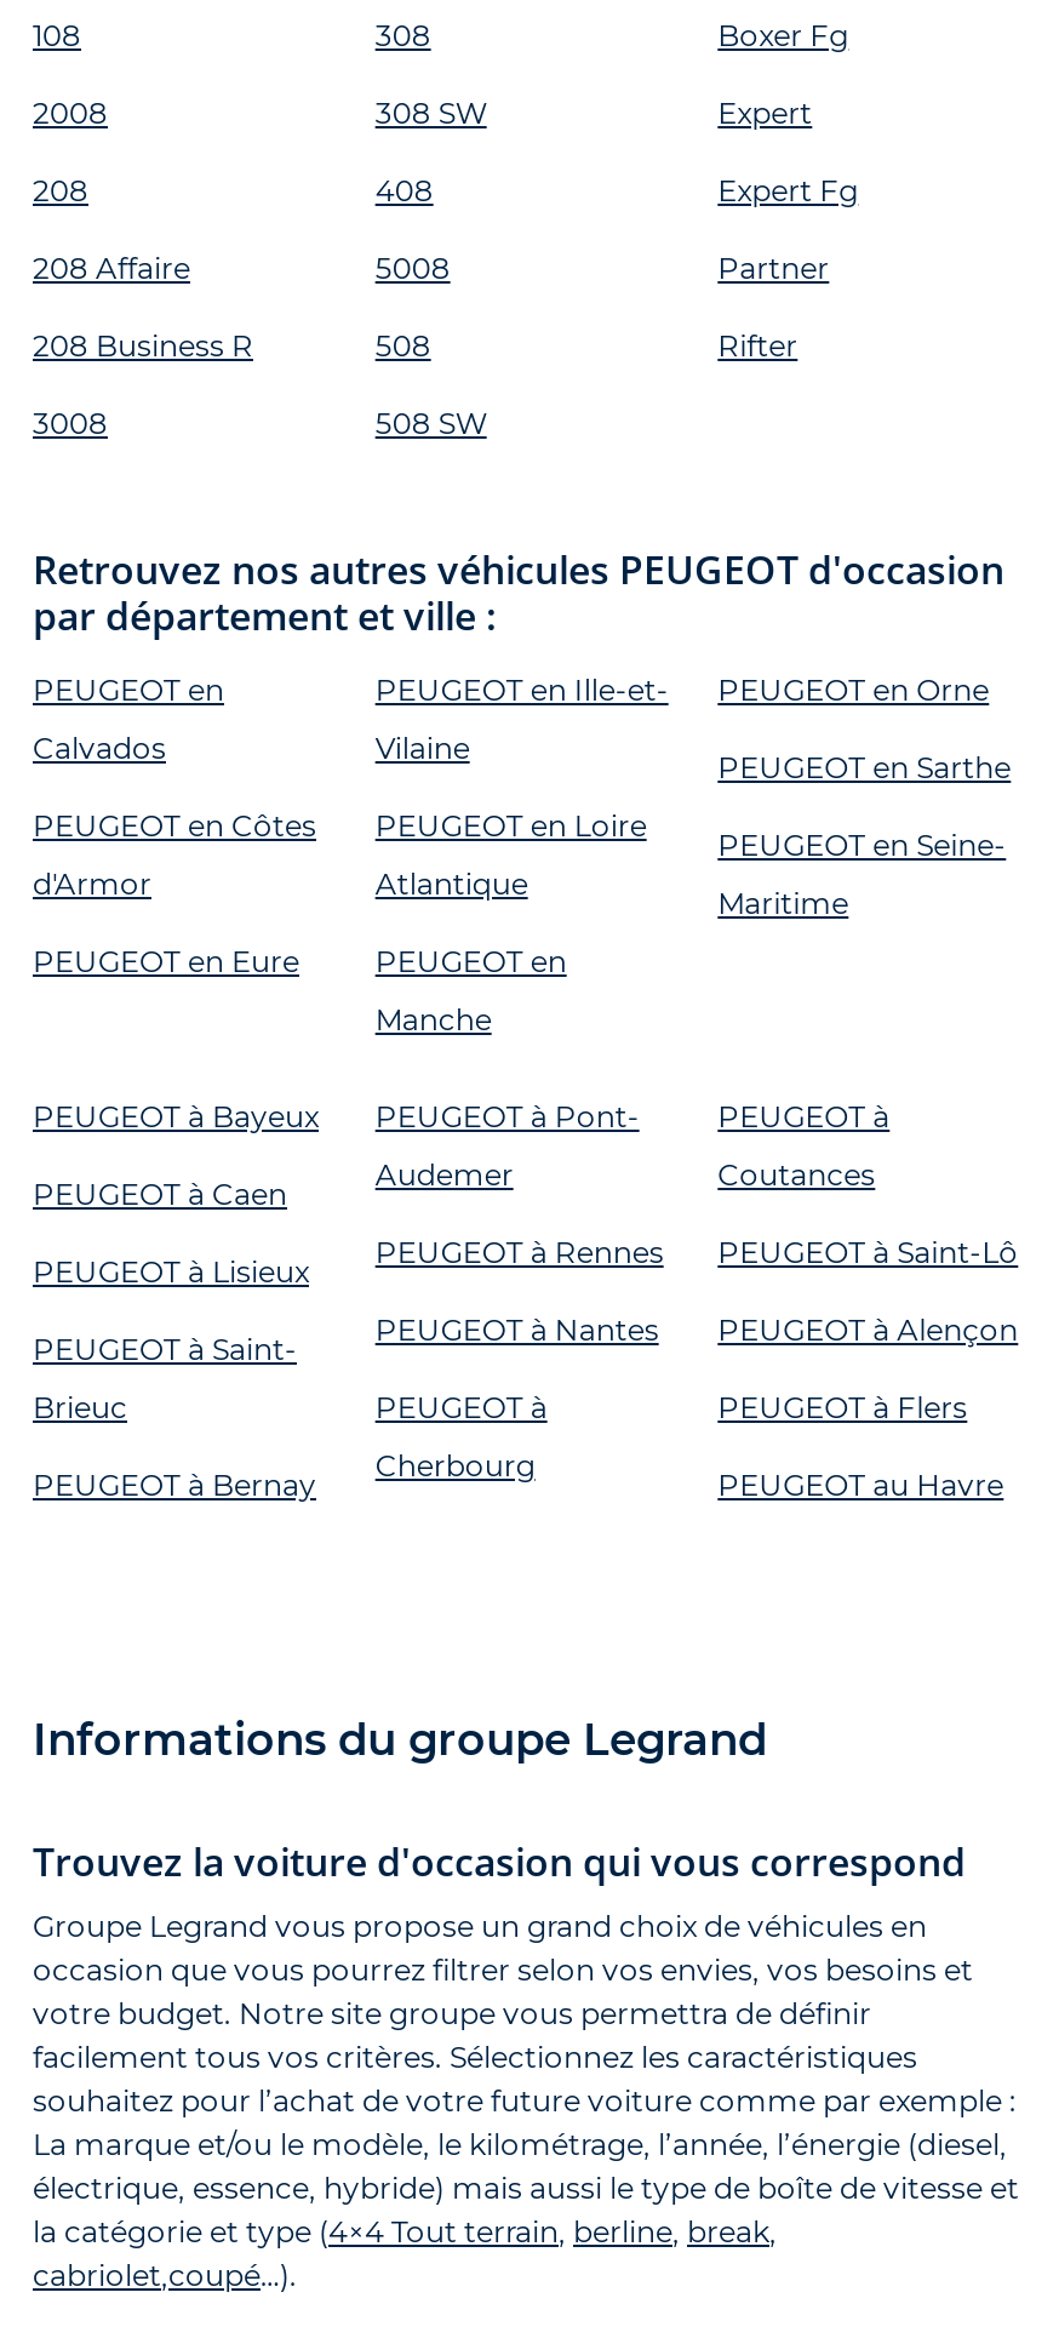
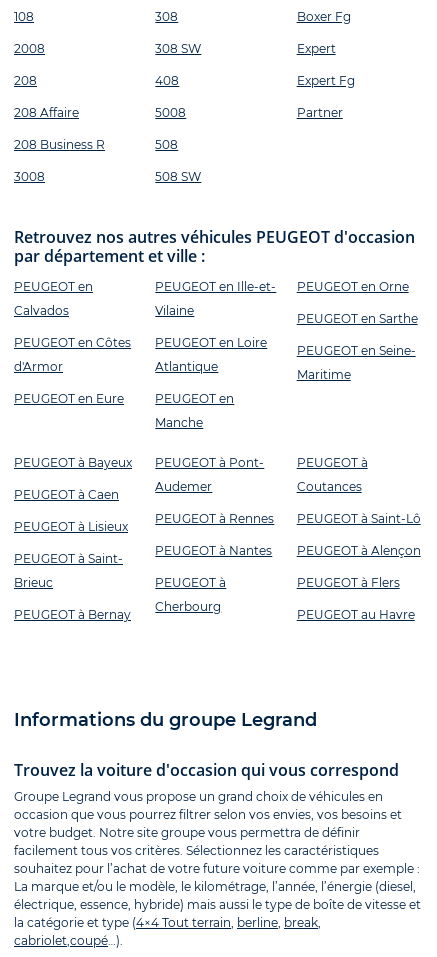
- Rifter
